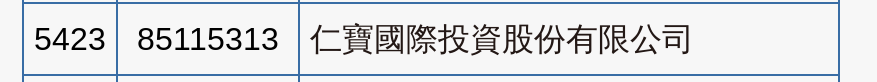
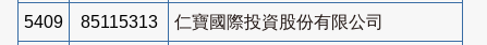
- 5423 85115313 仁寶國際投資股份有限公司
+ 5409 85115313 仁寶國際投資股份有限公司
